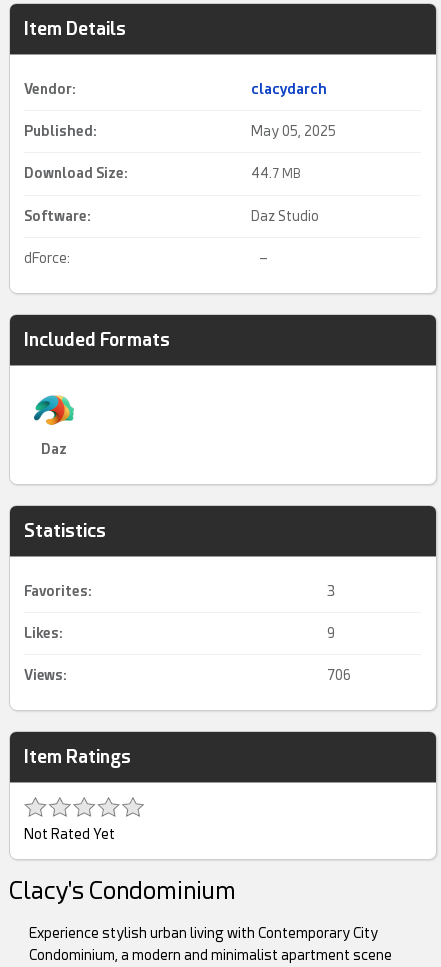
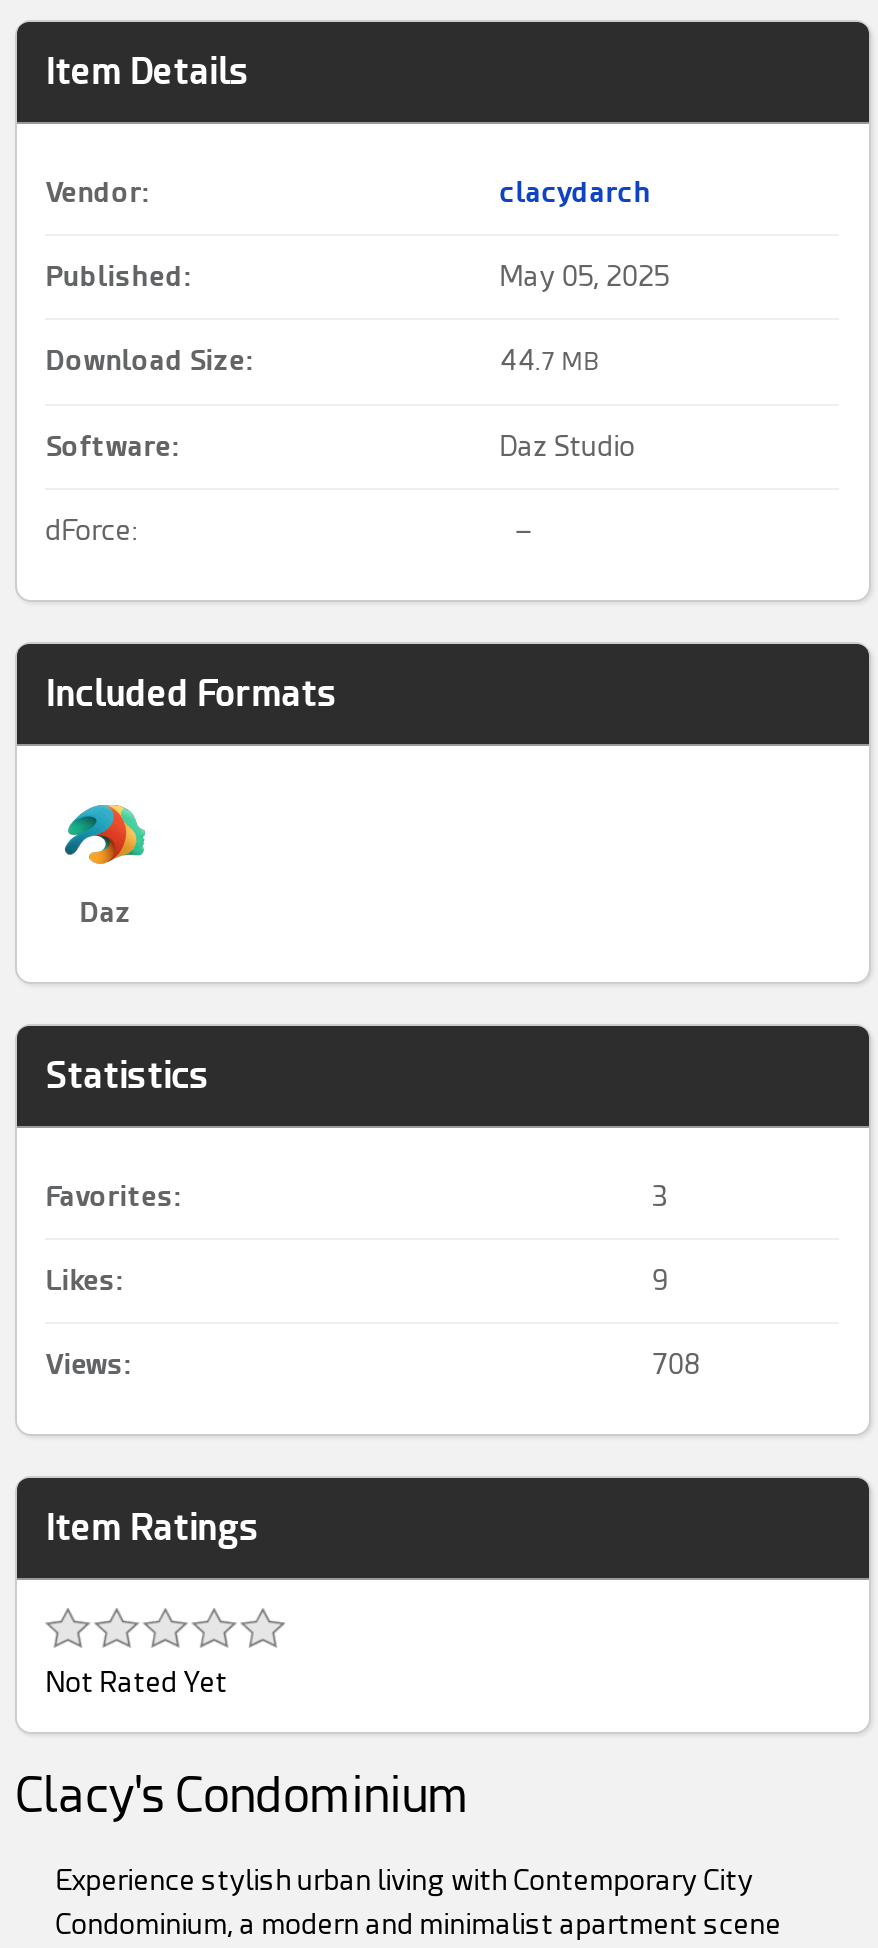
- 706
+ 708
